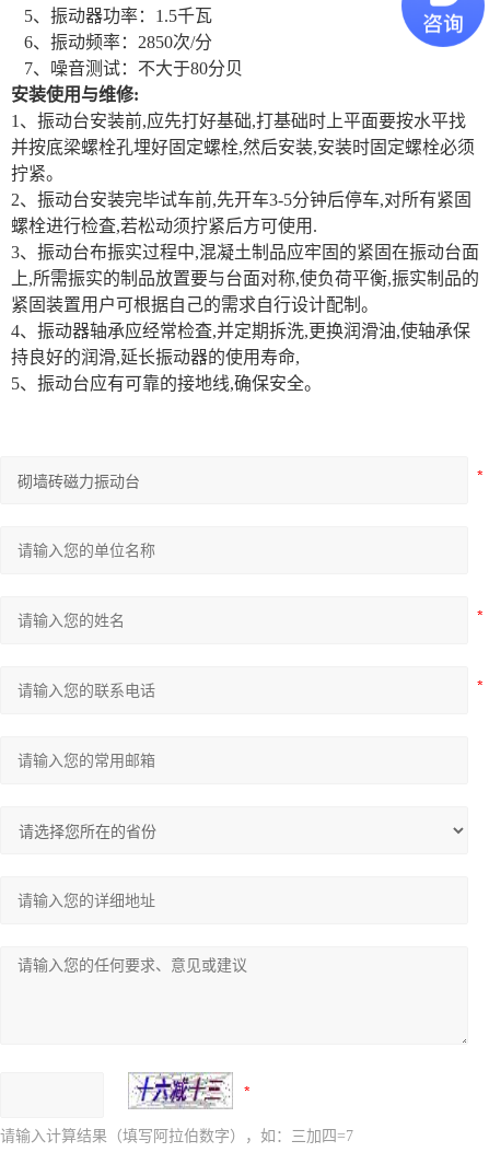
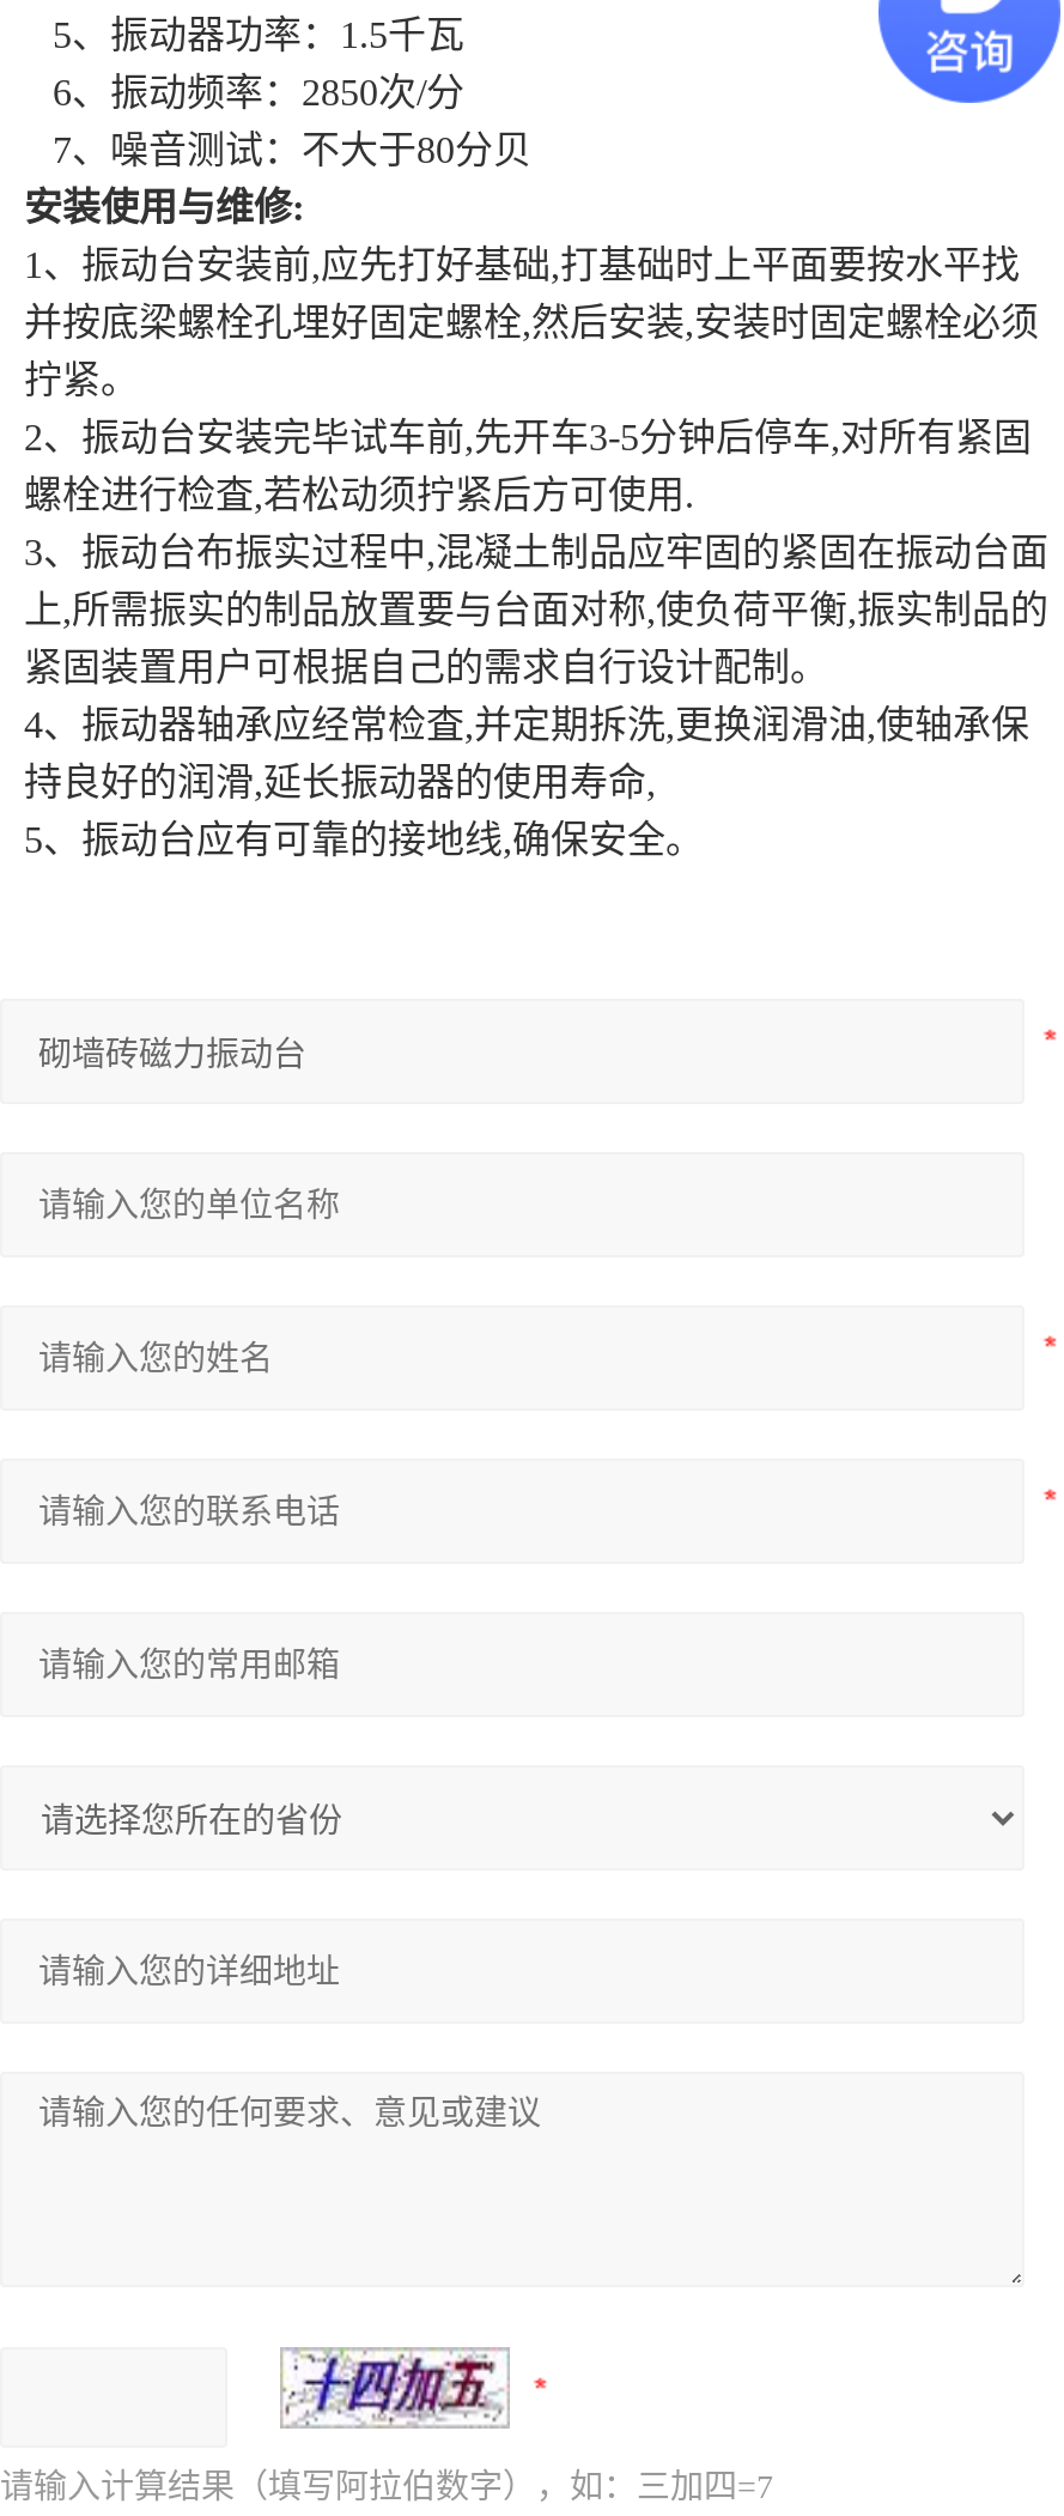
- [image]
+ [image]
